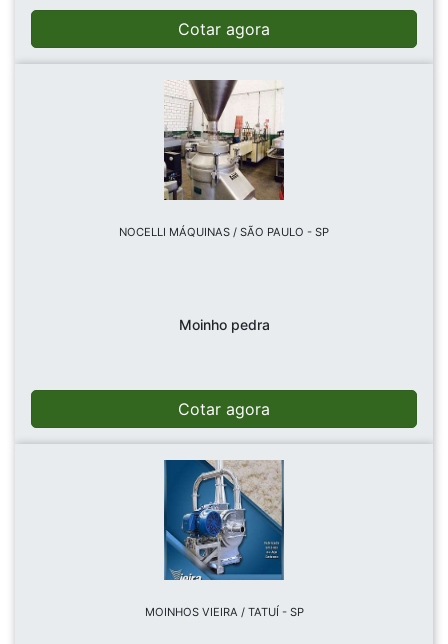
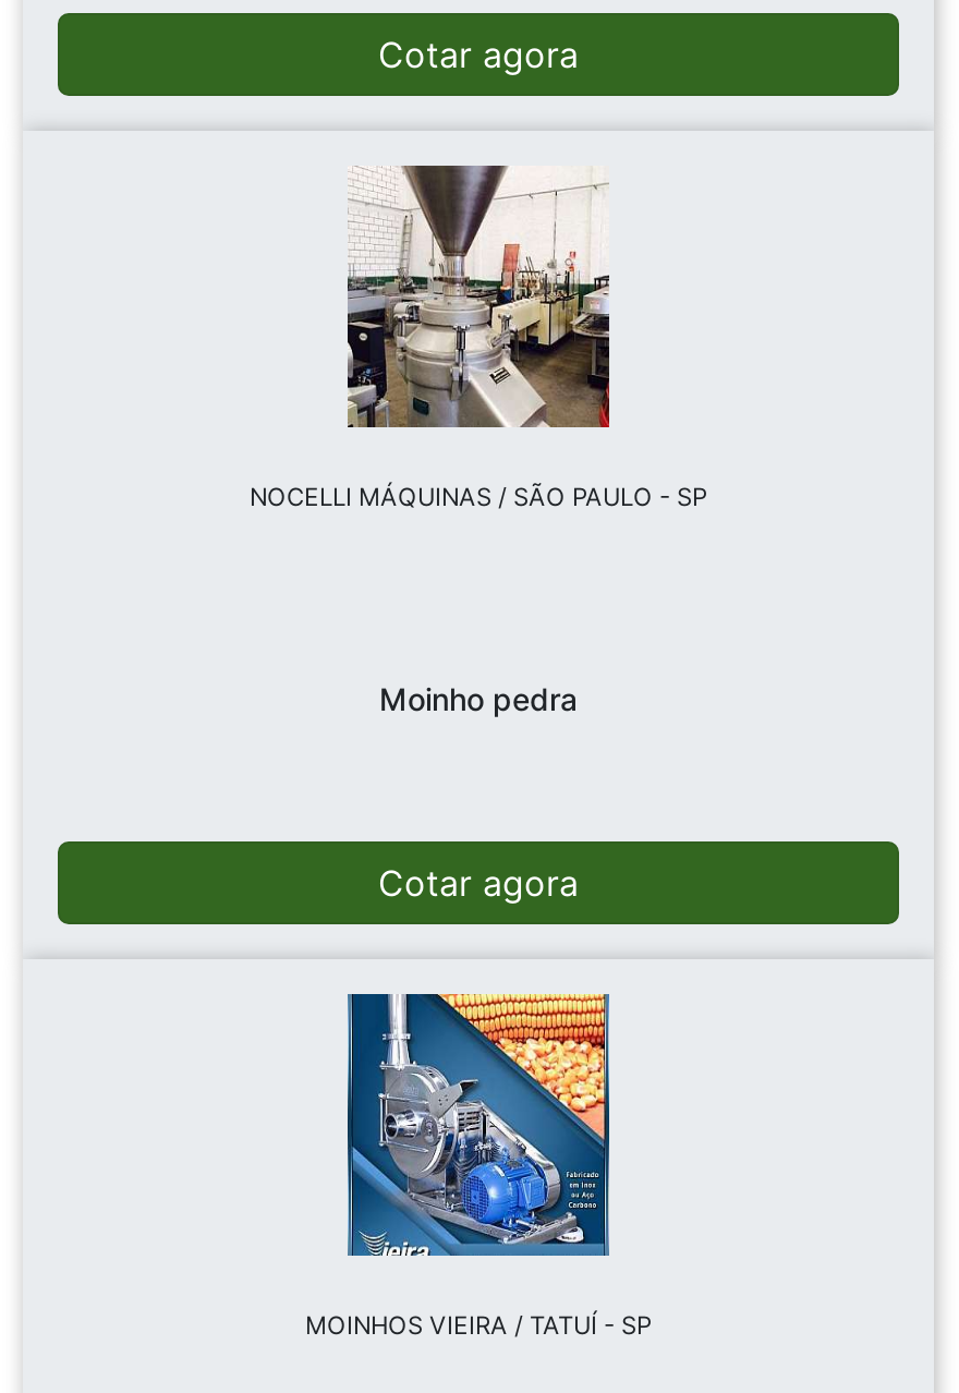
- [image]
+ [image]
